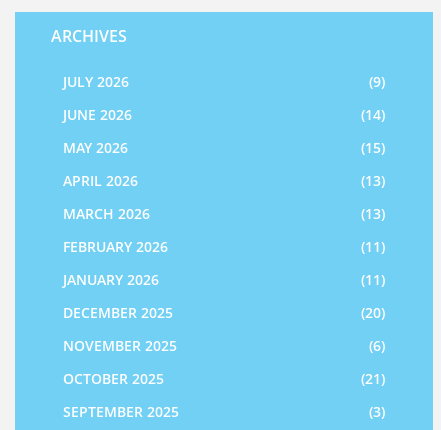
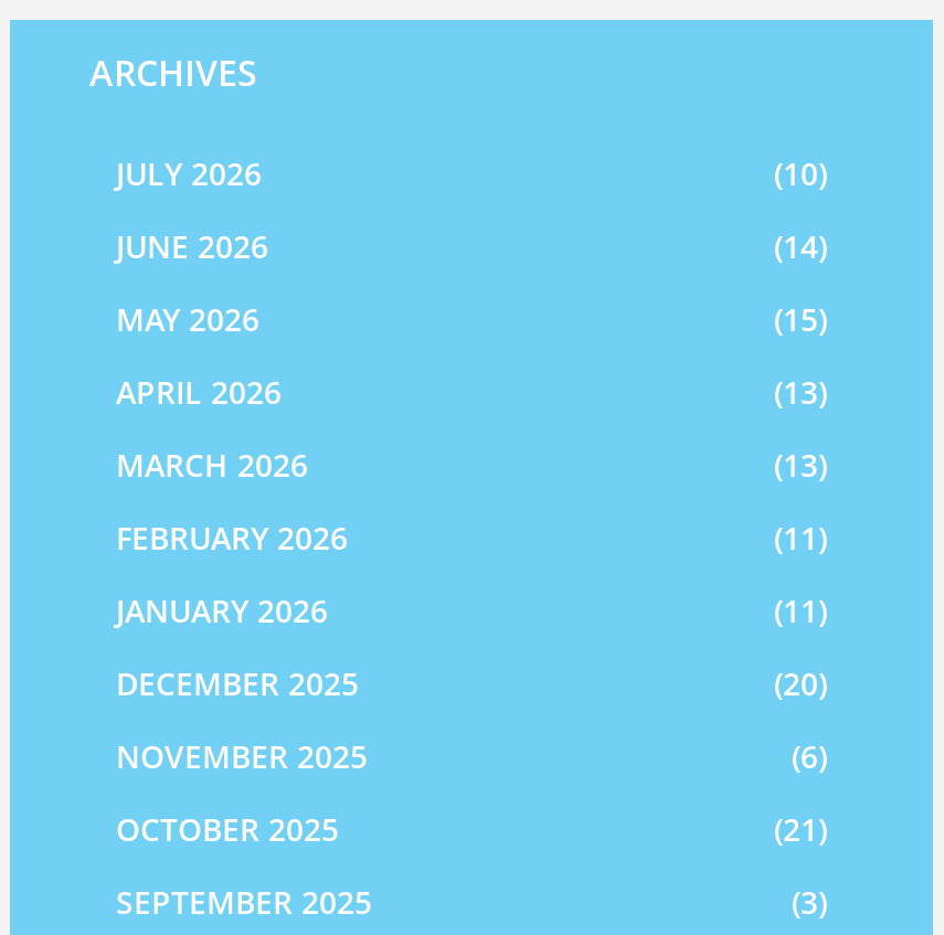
- (9)
+ (10)
